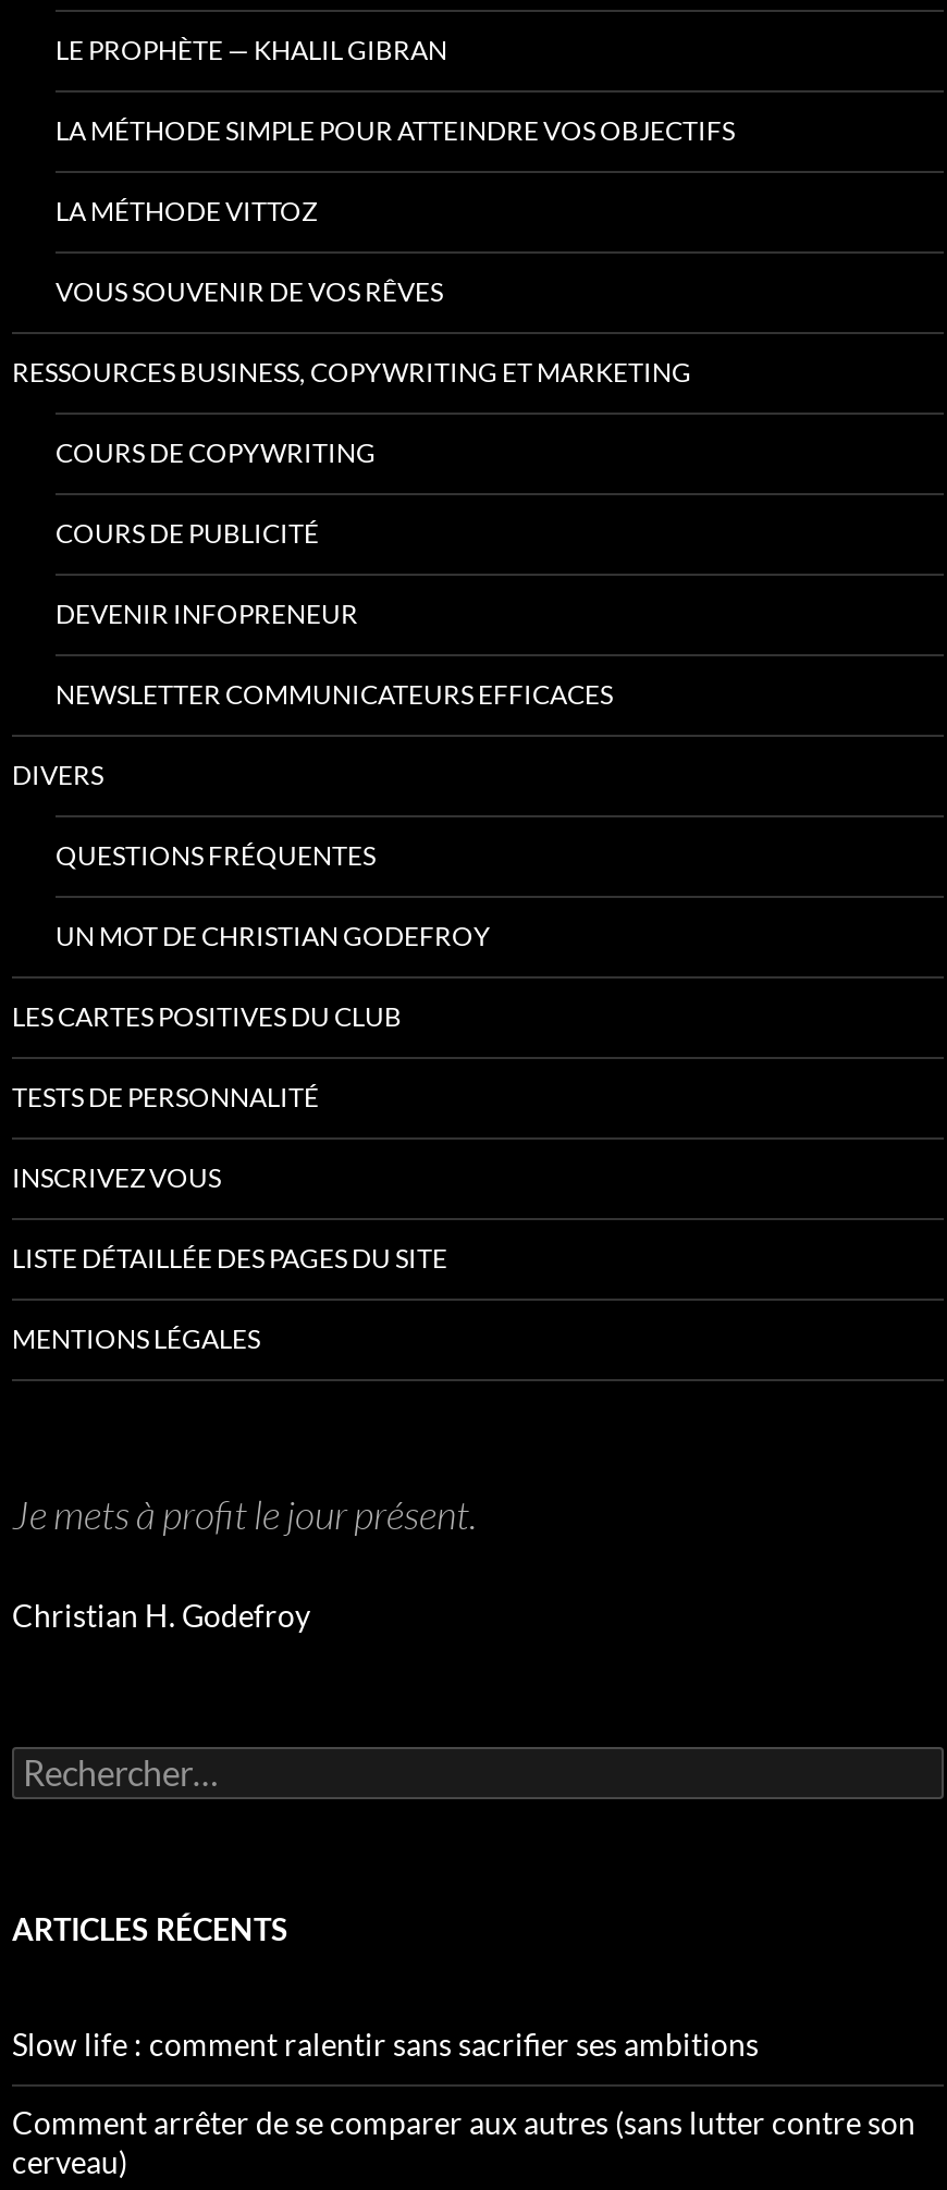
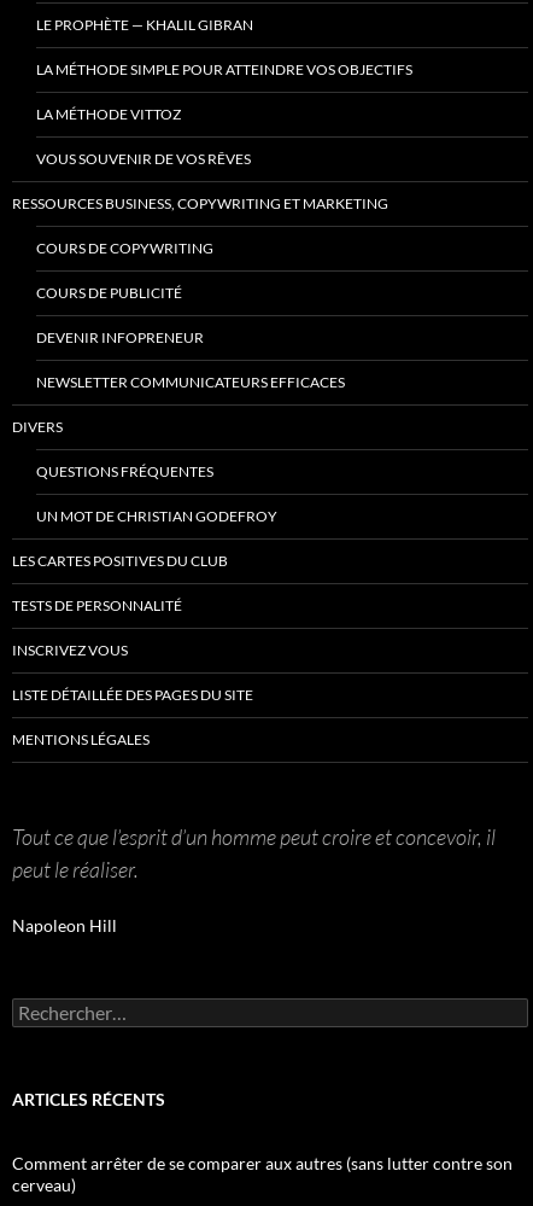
- Je mets à profit le jour présent.
+ Tout ce que l’esprit d’un homme peut croire et concevoir, il
+ peut le réaliser.

- Christian H. Godefroy
+ Napoleon Hill

moved down: Rechercher : | ARTICLES RÉCENTS

- Slow life : comment ralentir sans sacrifier ses ambitions
